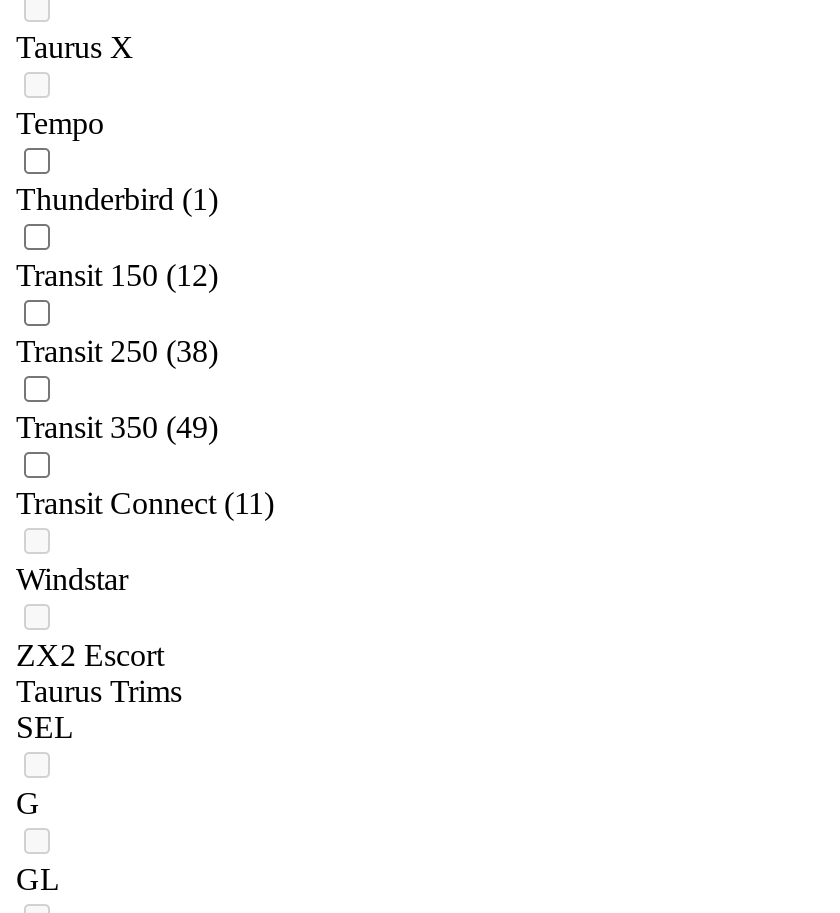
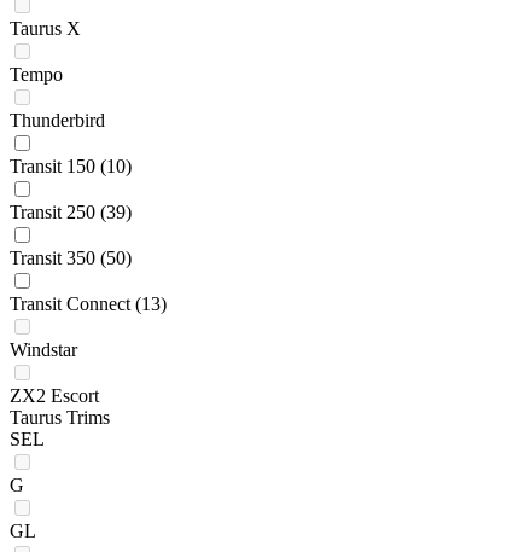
- Thunderbird (1)
+ Thunderbird

- Transit 150 (12)
+ Transit 150 (10)

- Transit 250 (38)
+ Transit 250 (39)

- Transit 350 (49)
+ Transit 350 (50)

- Transit Connect (11)
+ Transit Connect (13)
